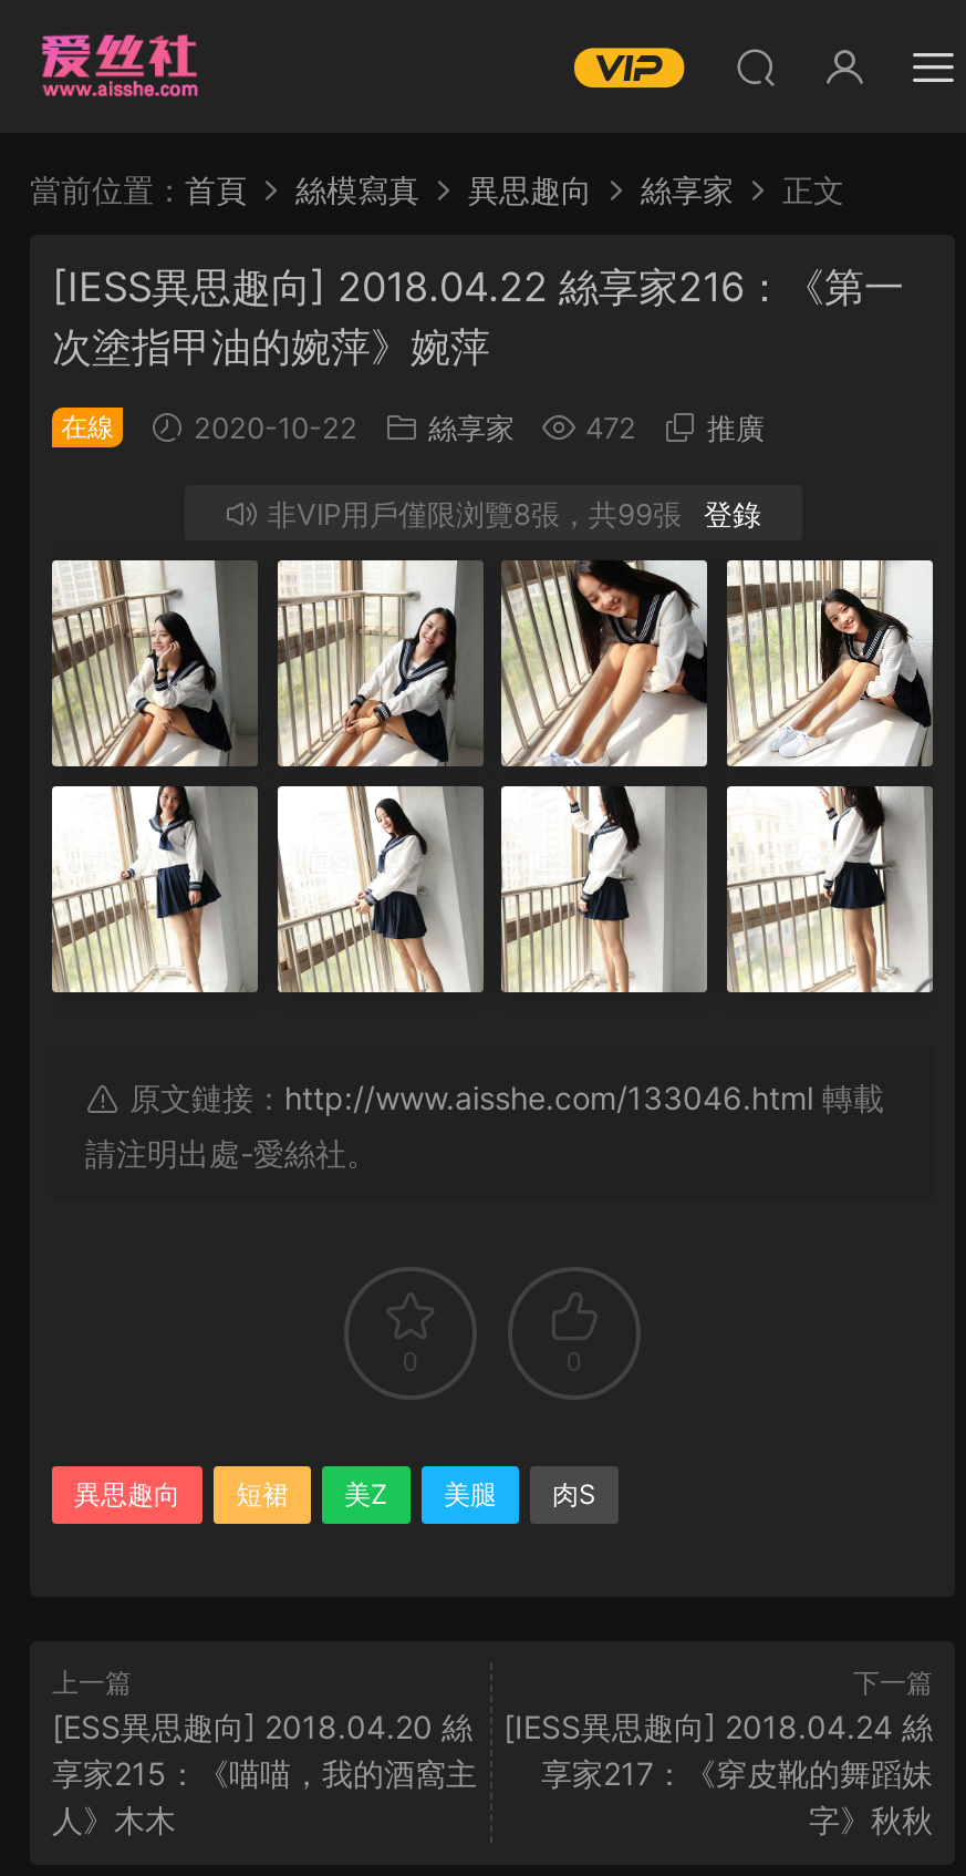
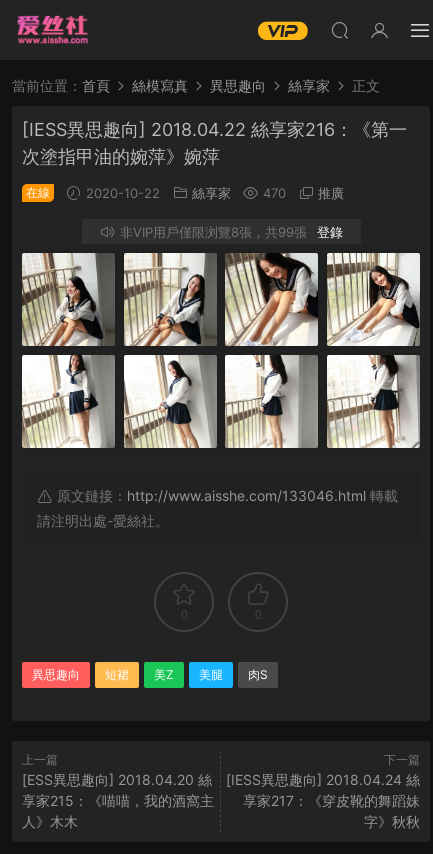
- 472
+ 470
